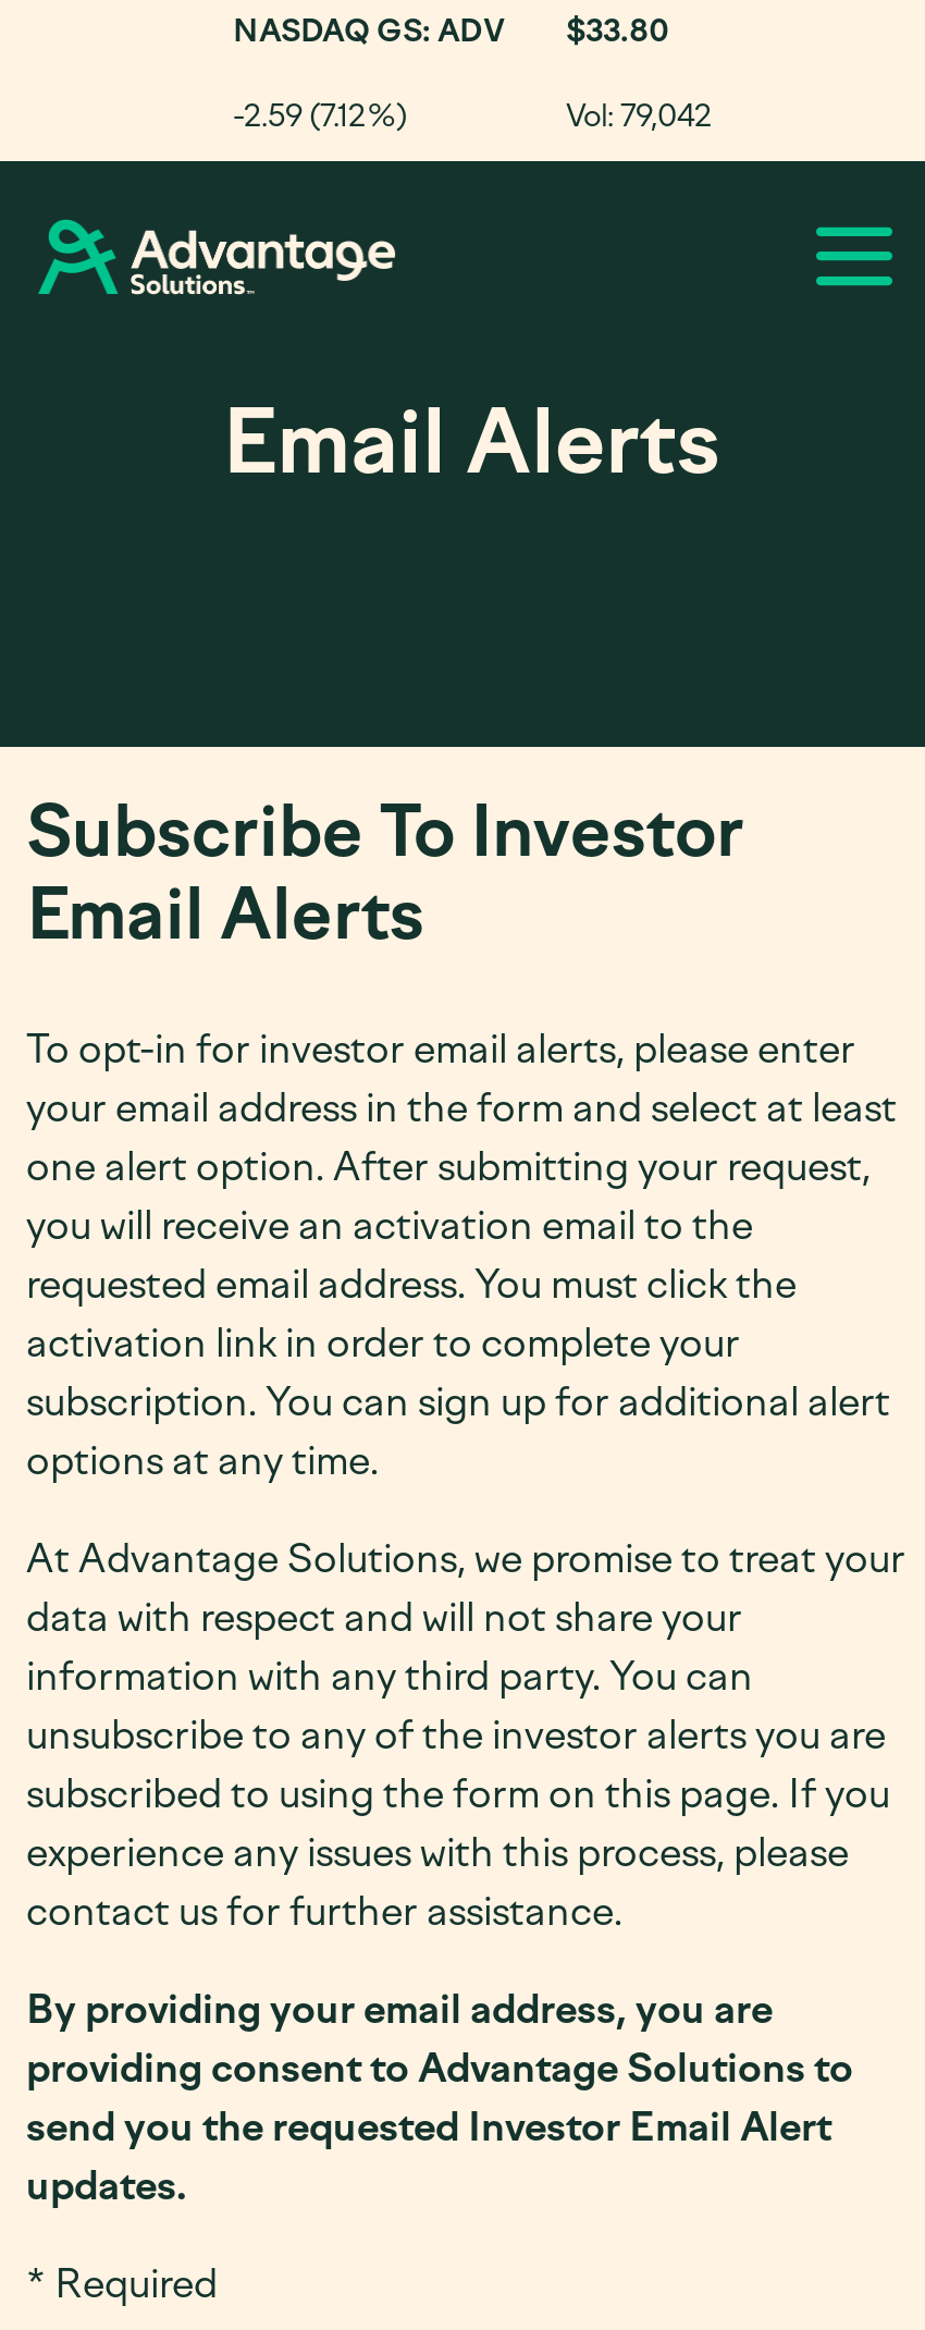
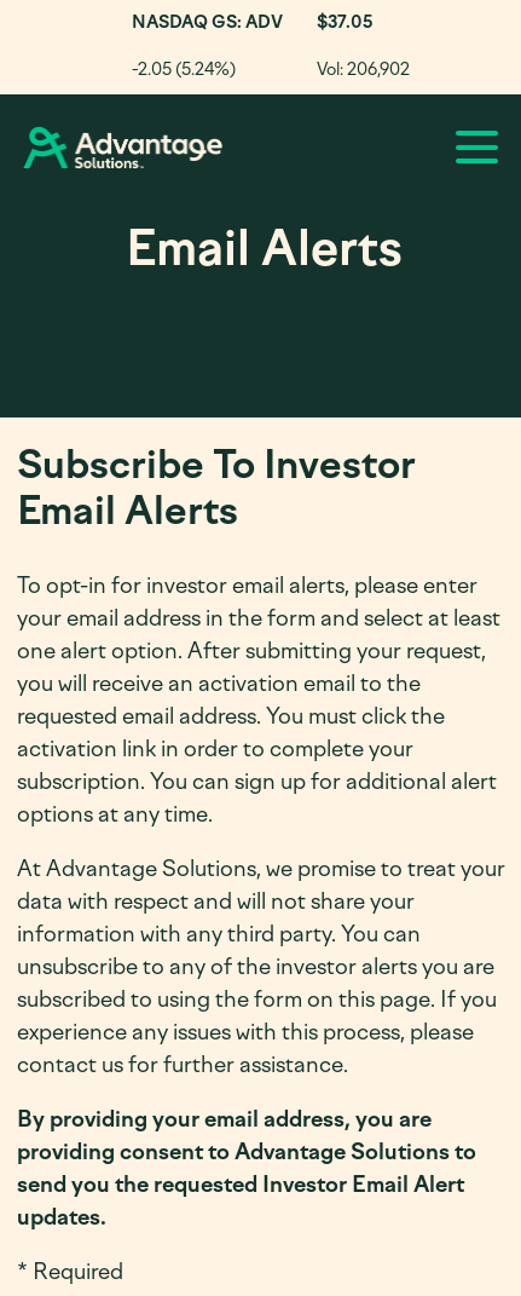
- NASDAQ GS: ADV $33.80
+ NASDAQ GS: ADV $37.05

- -2.59 (7.12%)
+ -2.05 (5.24%)

- Vol: 79,042
+ Vol: 206,902
